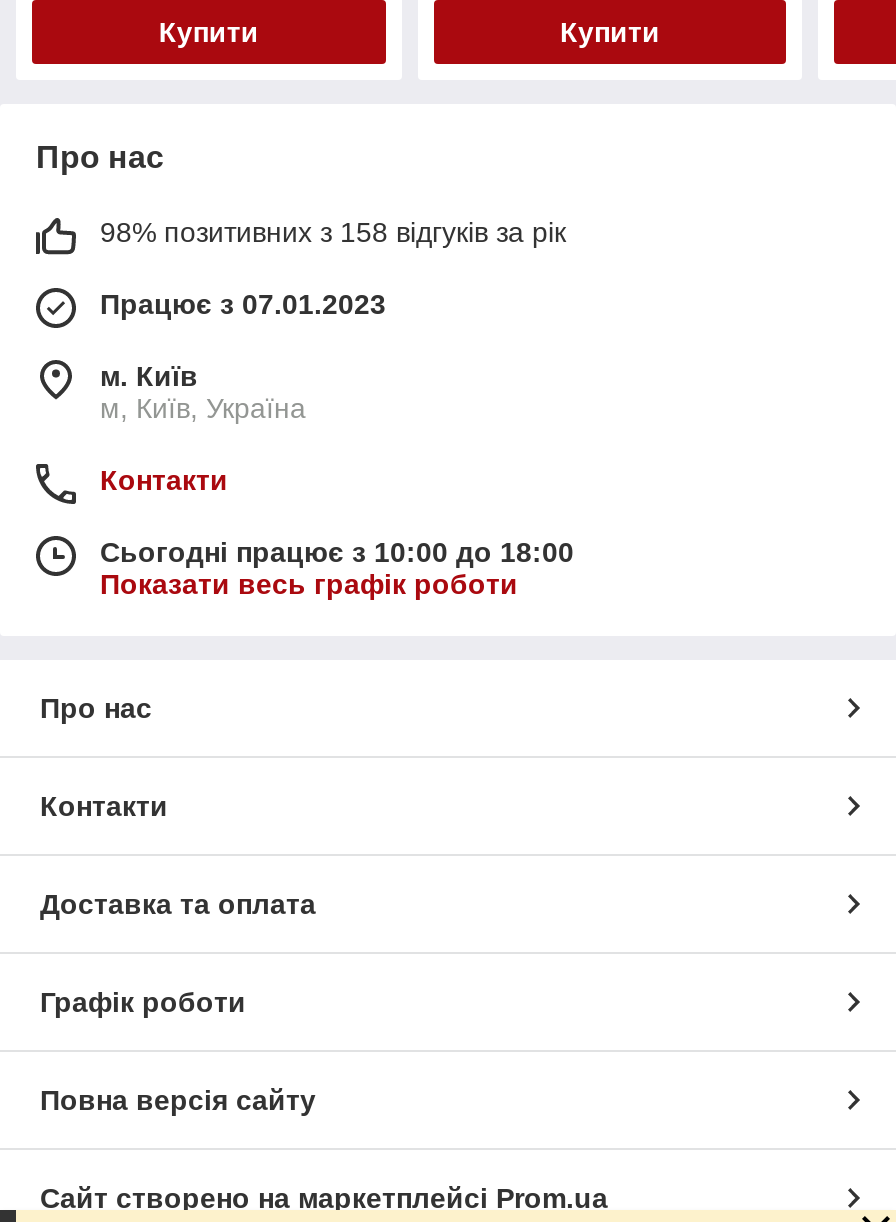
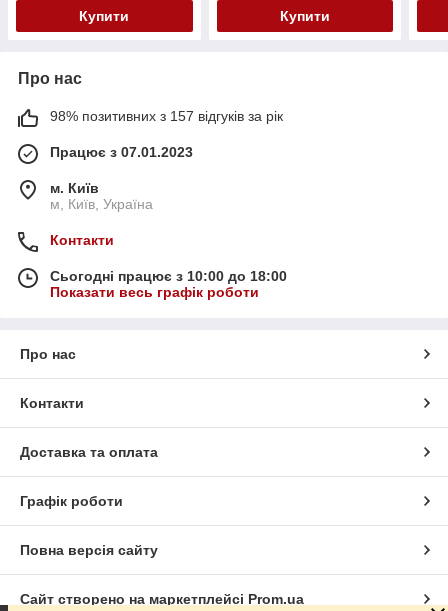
- 98% позитивних з 158 відгуків за рік
+ 98% позитивних з 157 відгуків за рік
